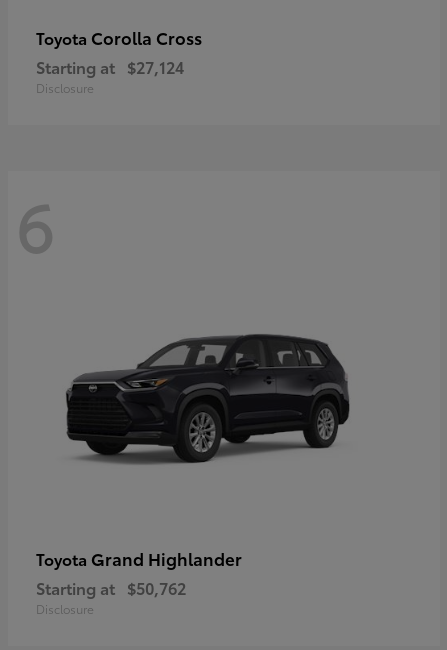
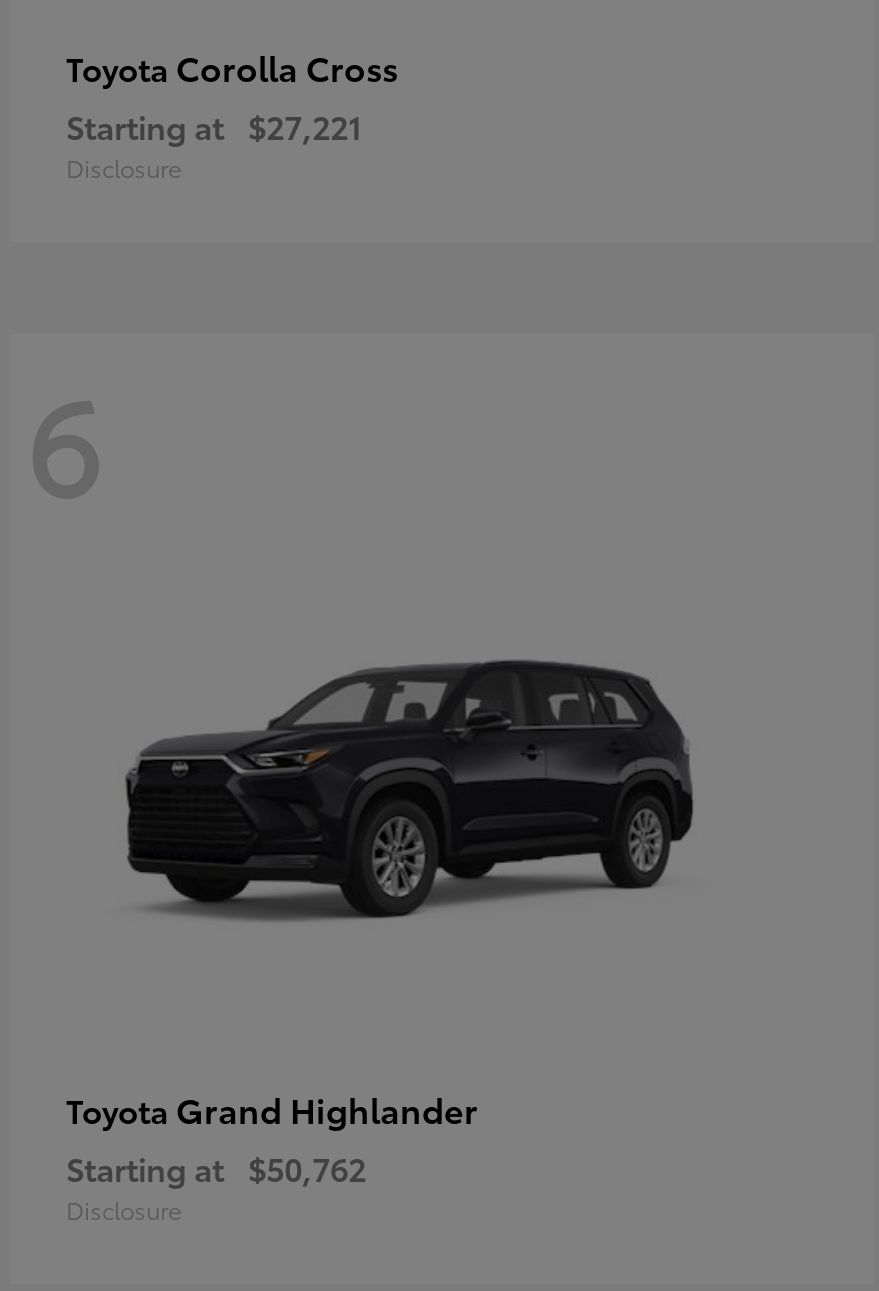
- Starting at $27,124
+ Starting at $27,221
